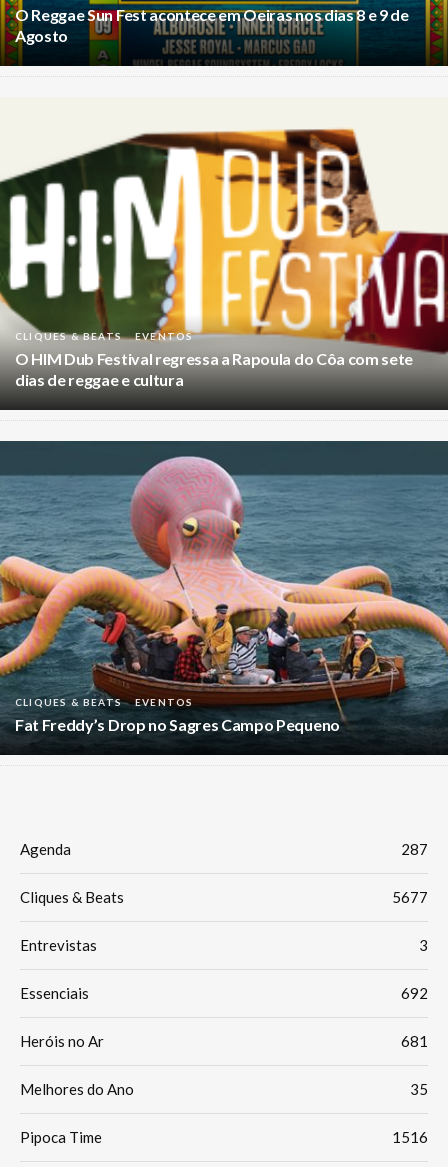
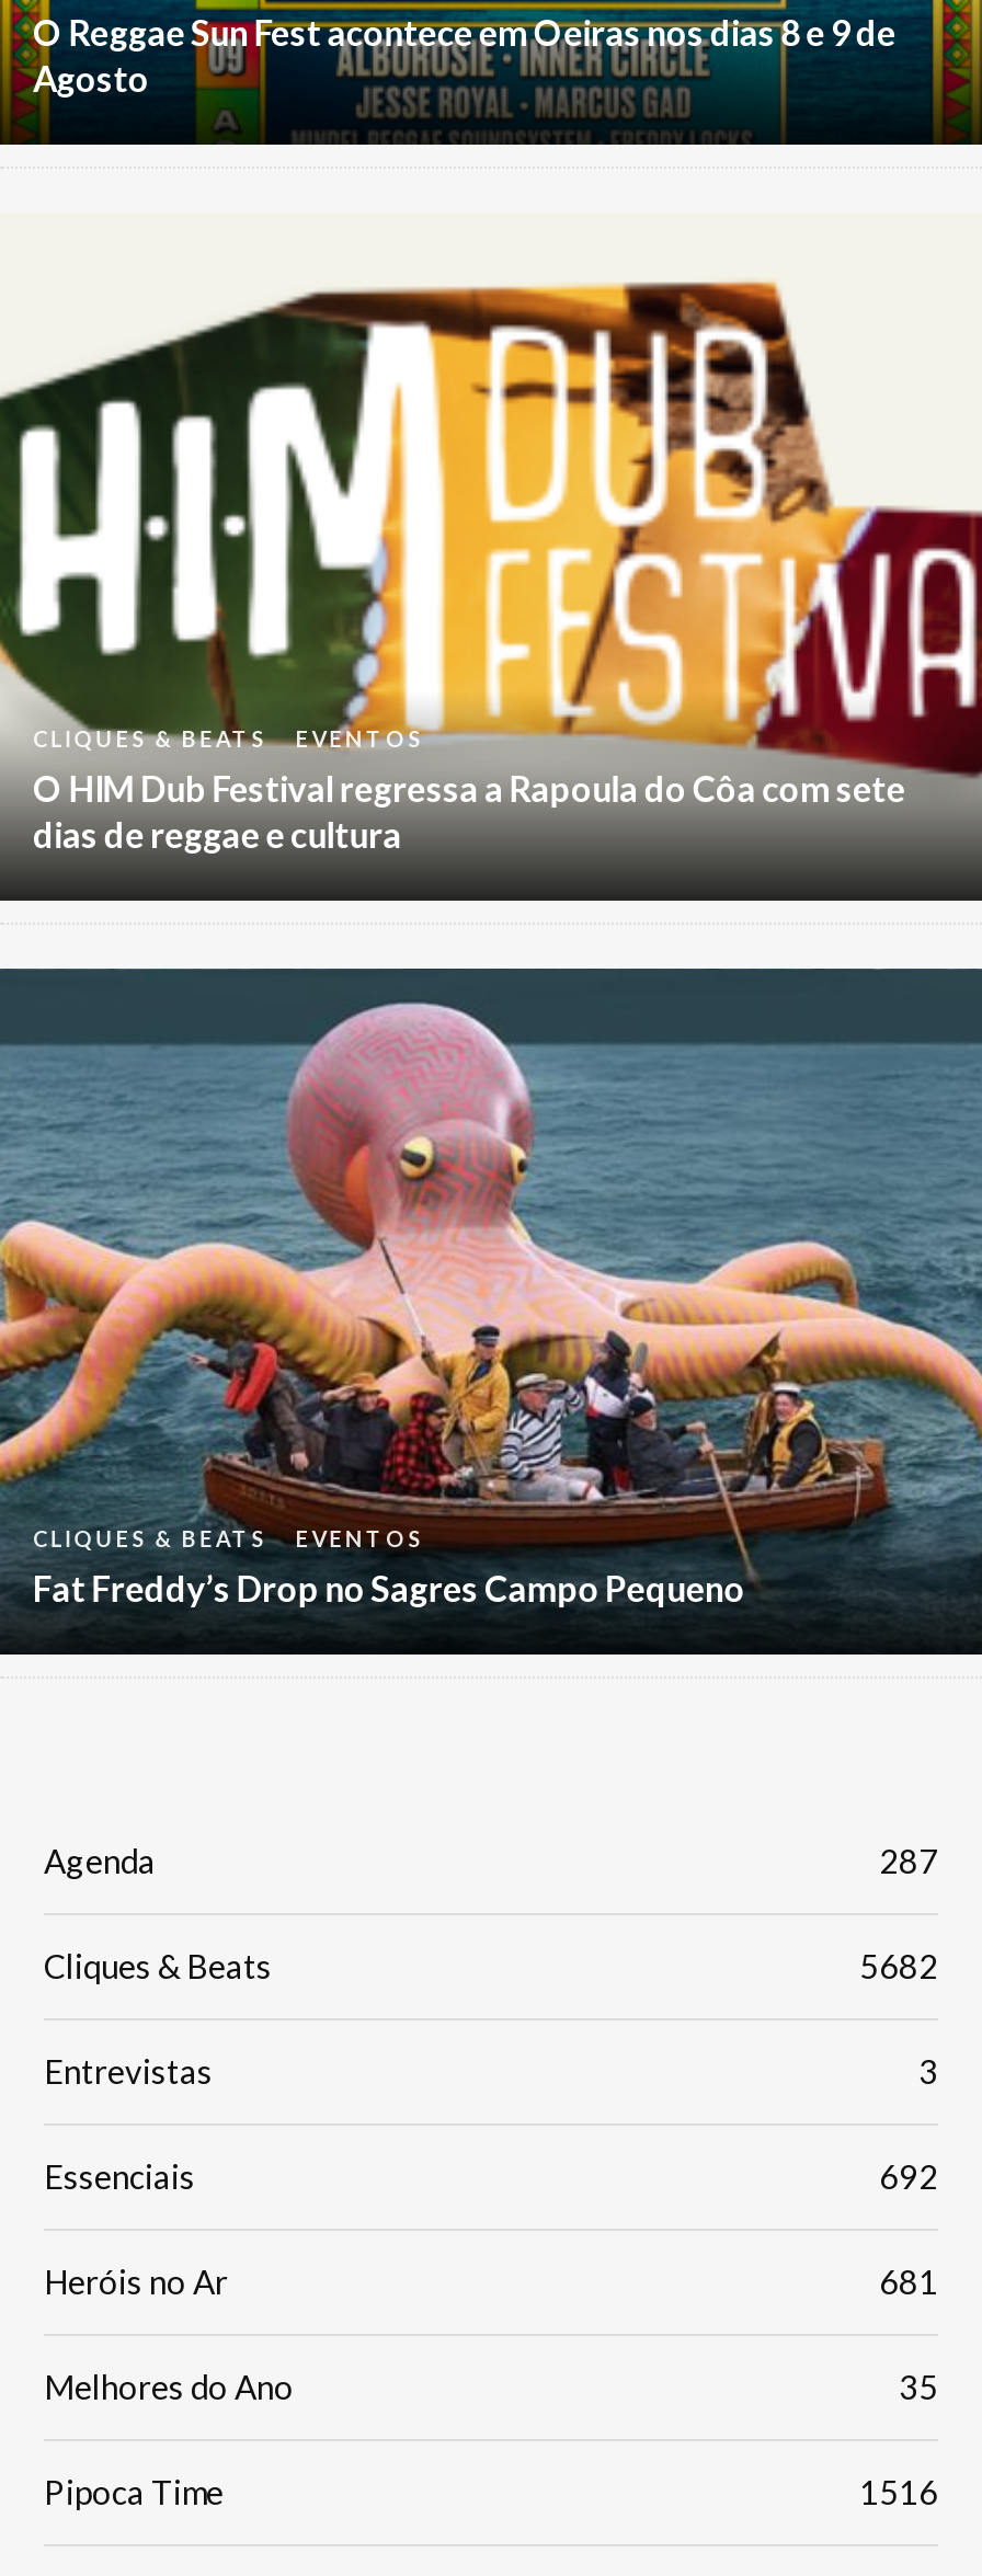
- 5677
+ 5682
